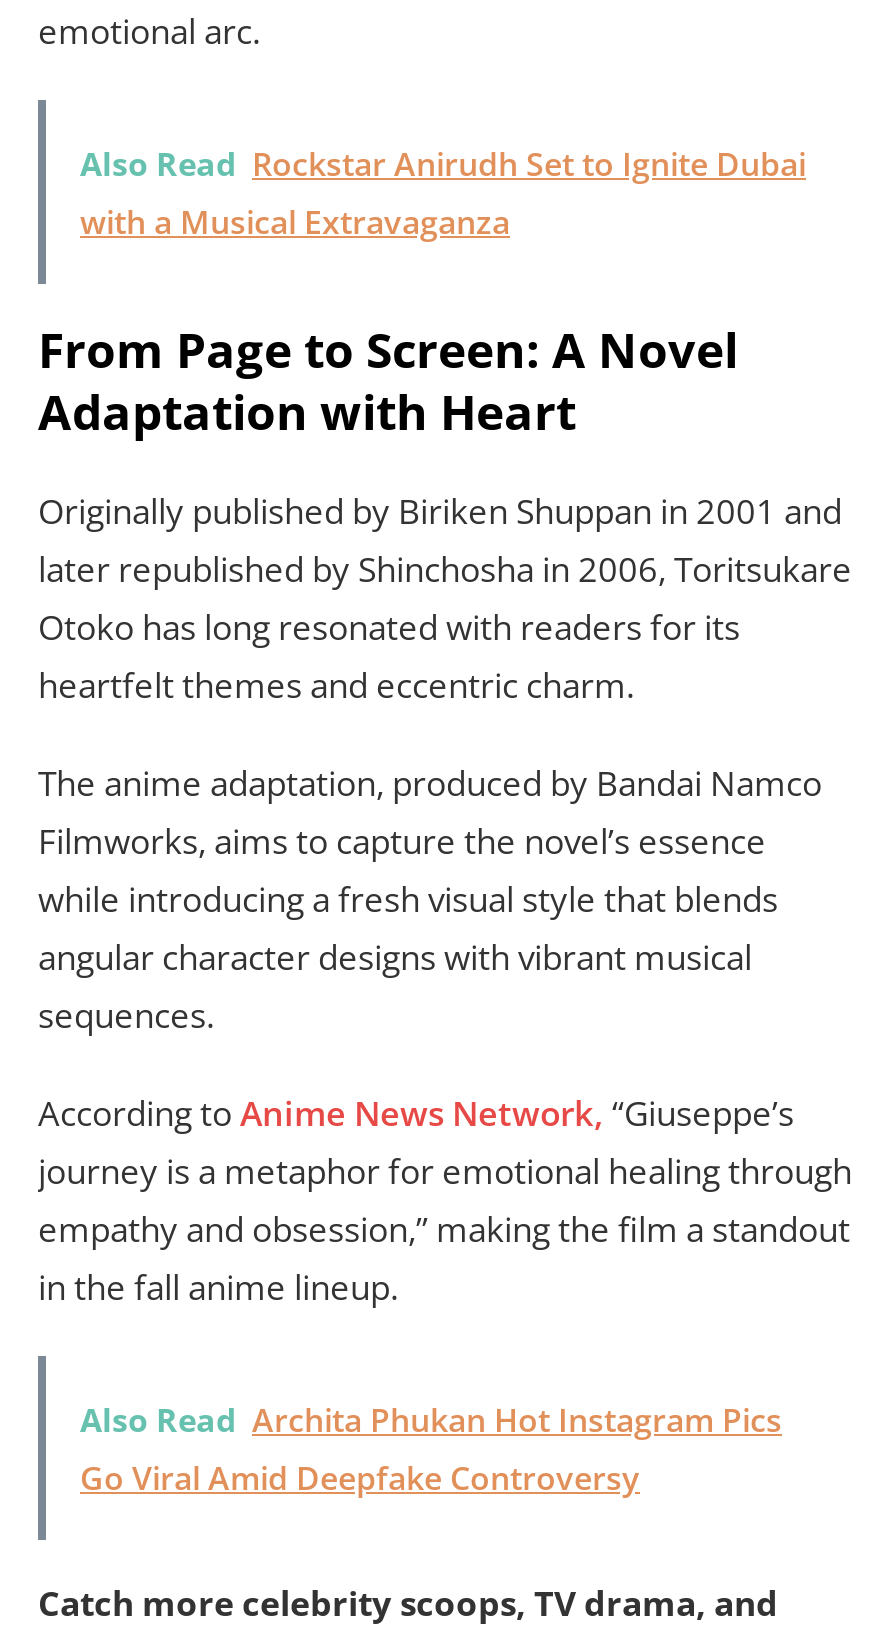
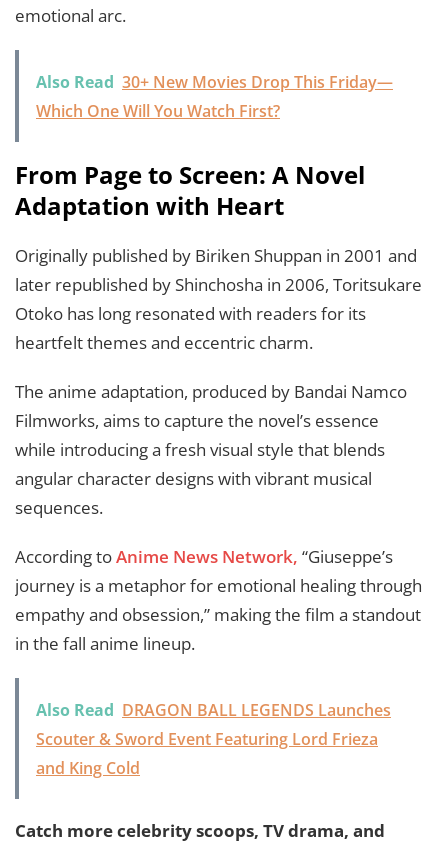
- Also Read Rockstar Anirudh Set to Ignite Dubai
- with a Musical Extravaganza
+ Also Read 30+ New Movies Drop This Friday—
+ Which One Will You Watch First?

- Also Read Archita Phukan Hot Instagram Pics
- Go Viral Amid Deepfake Controversy
+ Also Read DRAGON BALL LEGENDS Launches
+ Scouter & Sword Event Featuring Lord Frieza
+ and King Cold
